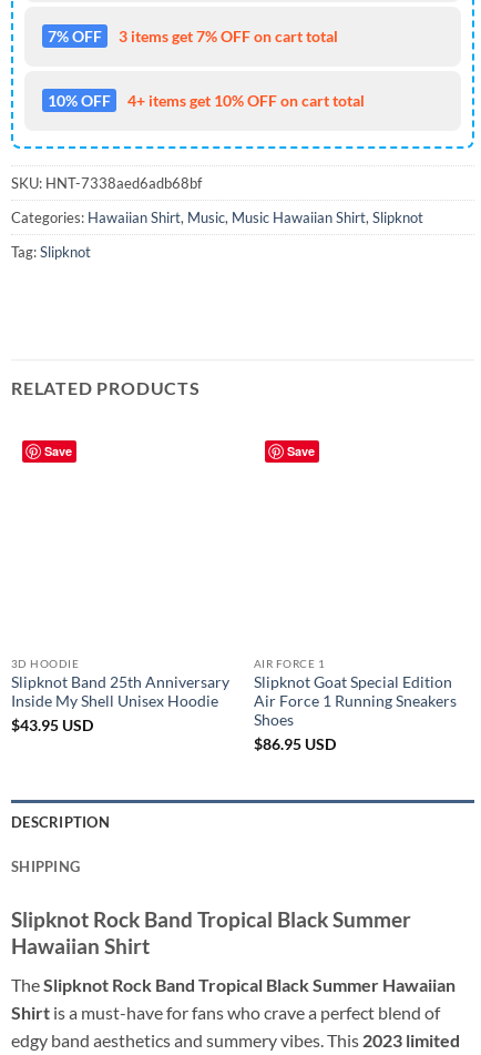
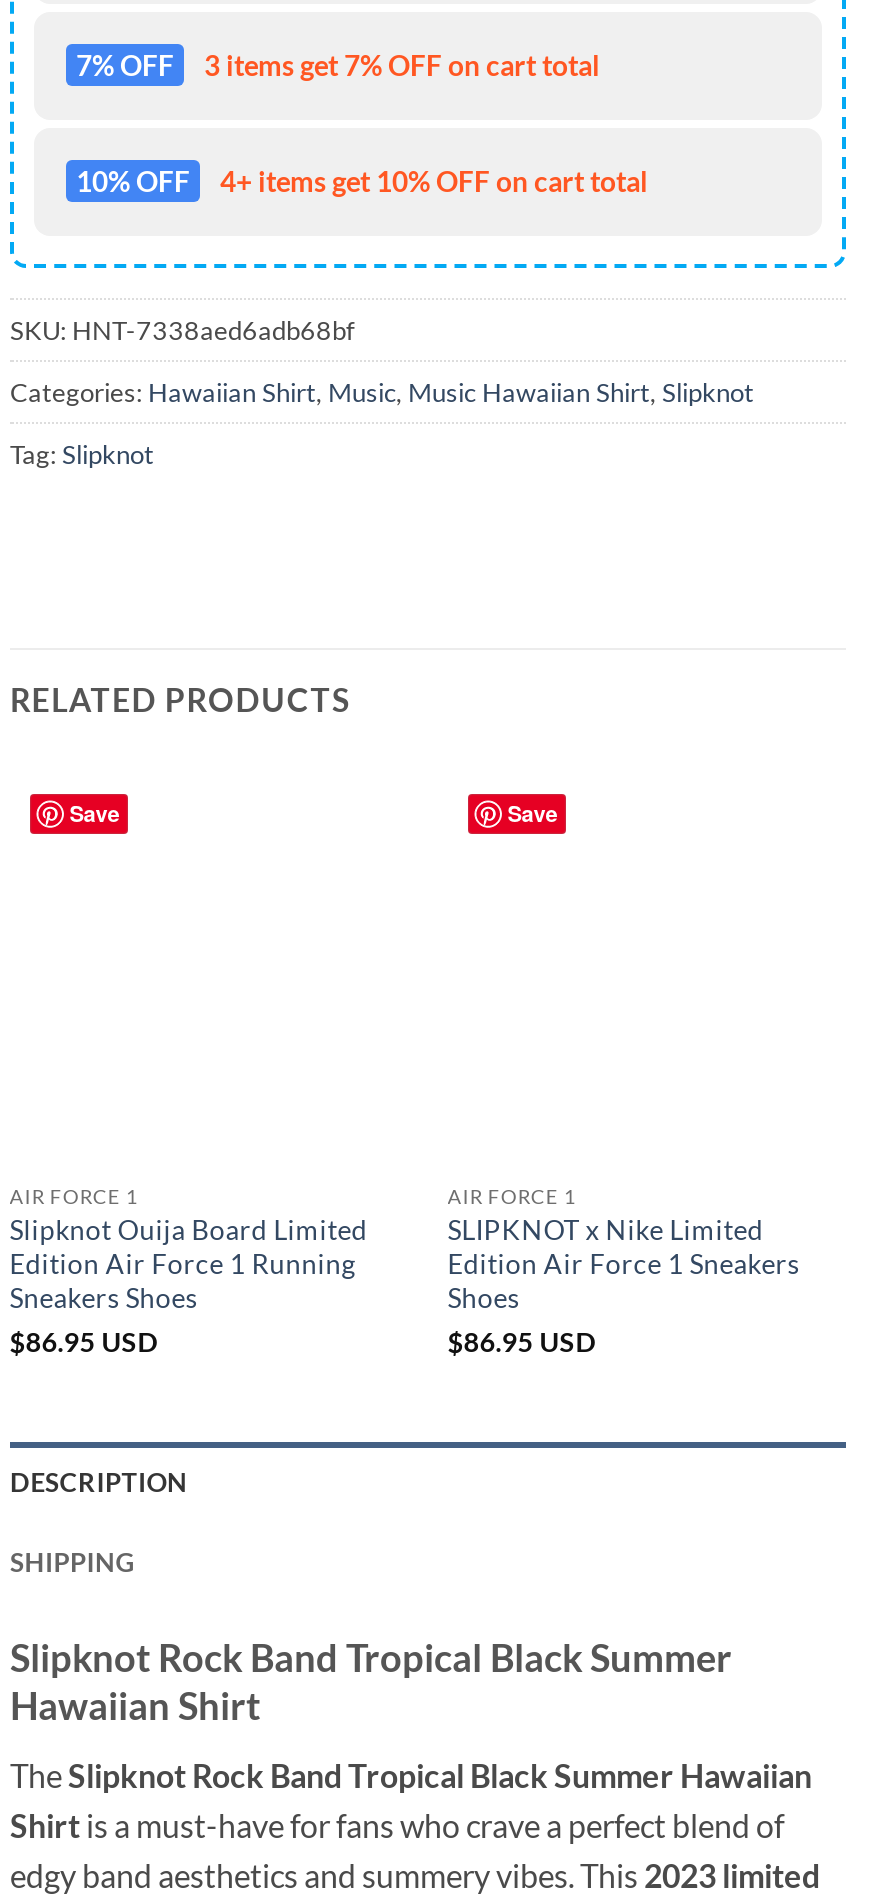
- 3D HOODIE
- Slipknot Band 25th Anniversary
- Inside My Shell Unisex Hoodie
- $43.95 USD
+ AIR FORCE 1
+ Slipknot Ouija Board Limited
+ Edition Air Force 1 Running
+ Sneakers Shoes
+ $86.95 USD

- Slipknot Goat Special Edition
- Air Force 1 Running Sneakers
+ SLIPKNOT x Nike Limited
+ Edition Air Force 1 Sneakers
